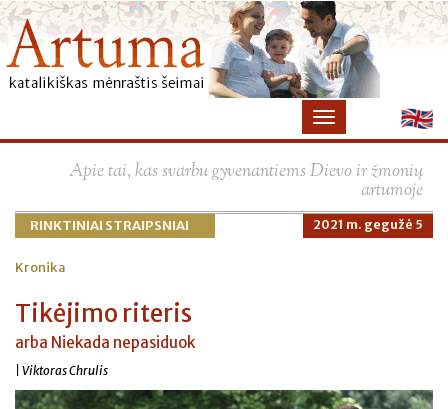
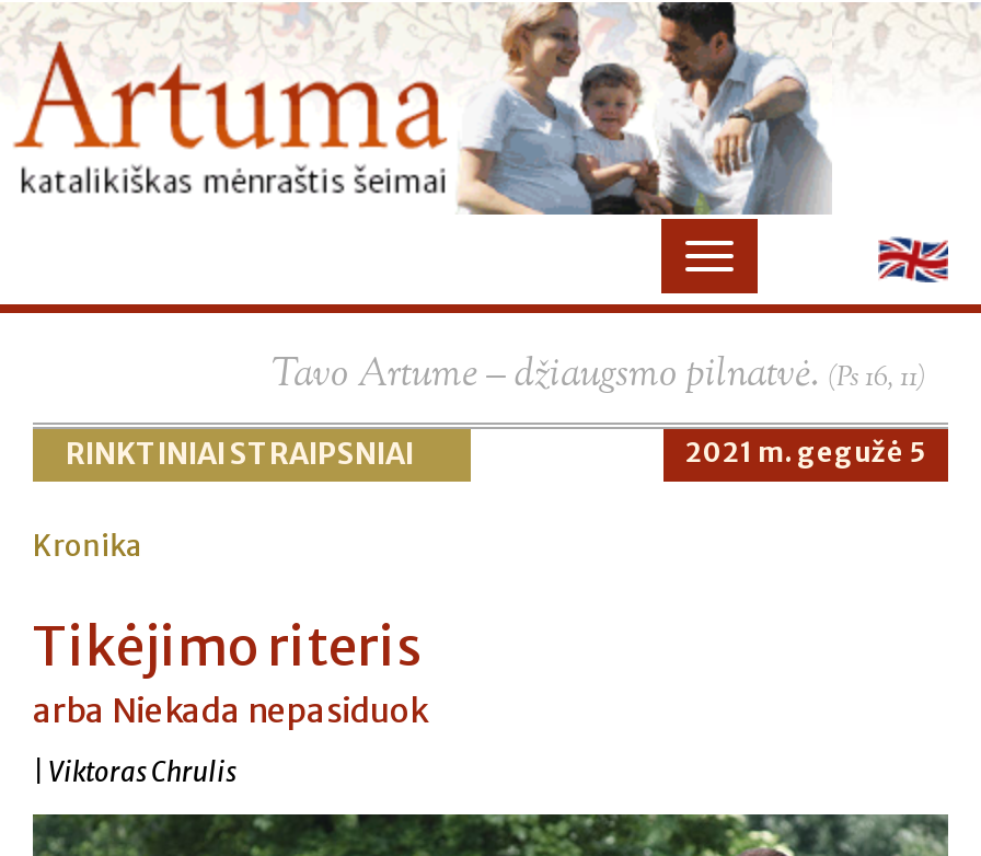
- Apie tai, kas svarbu gyvenantiems Dievo ir žmonių
- artumoje
+ Tavo Artume – džiaugsmo pilnatvė. (Ps 16, 11)
